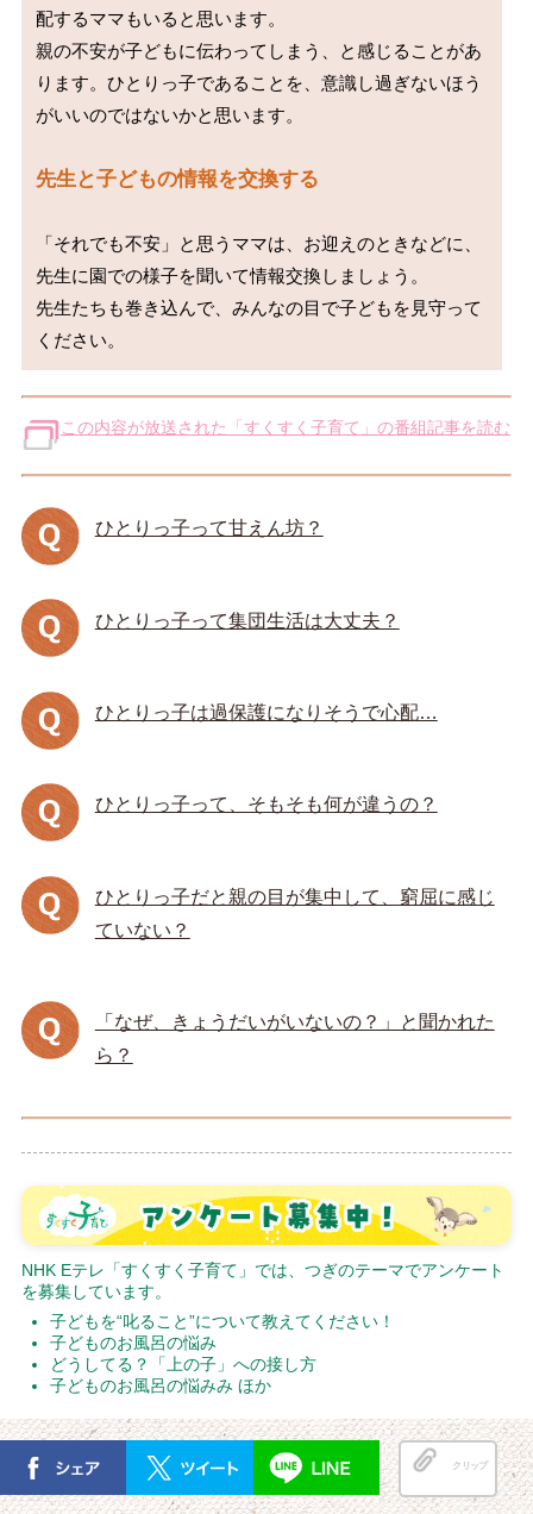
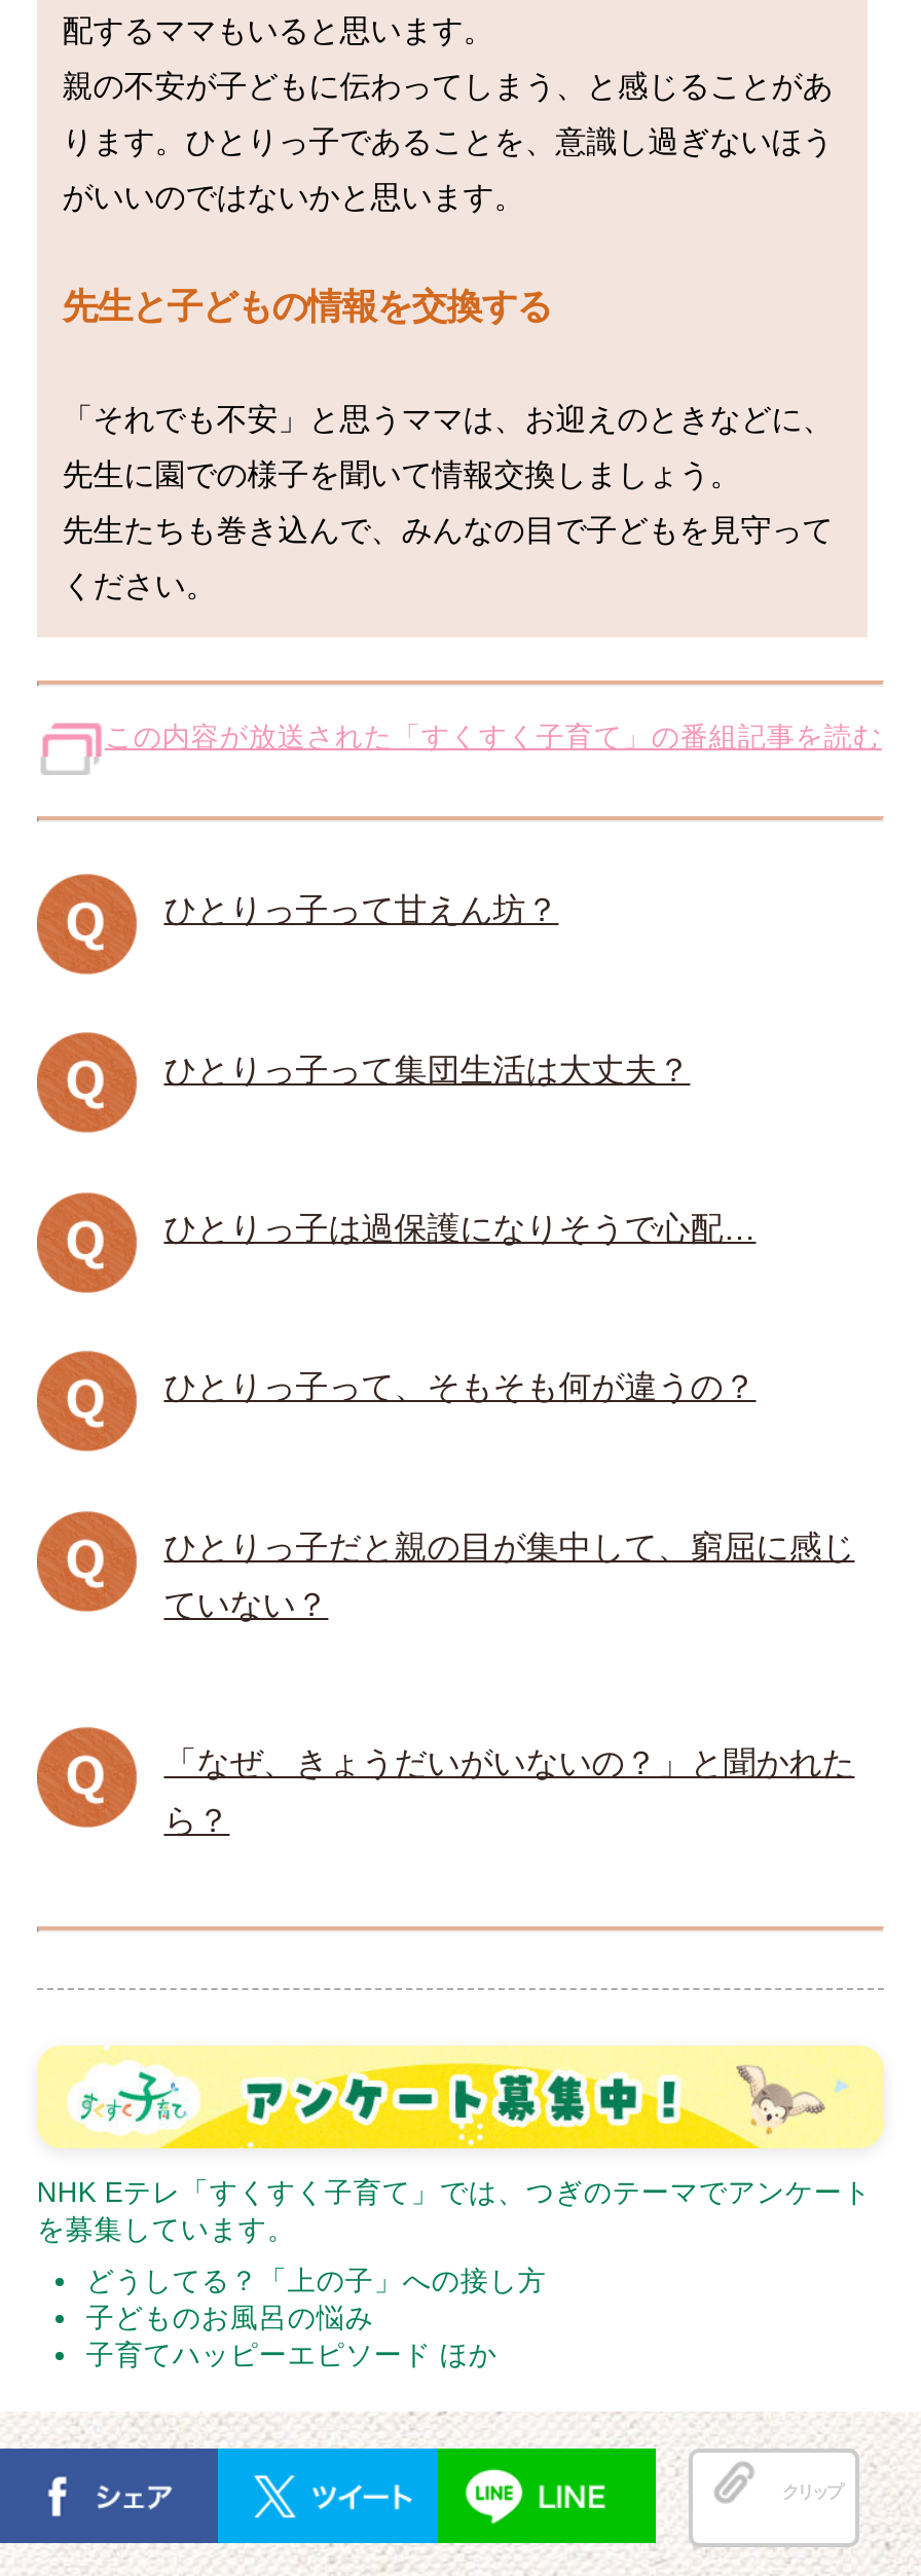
- 子どもを“叱ること”について教えてください！

moved up: どうしてる？「上の子」への接し方

- 子どものお風呂の悩みみ ほか
+ 子育てハッピーエピソード ほか
